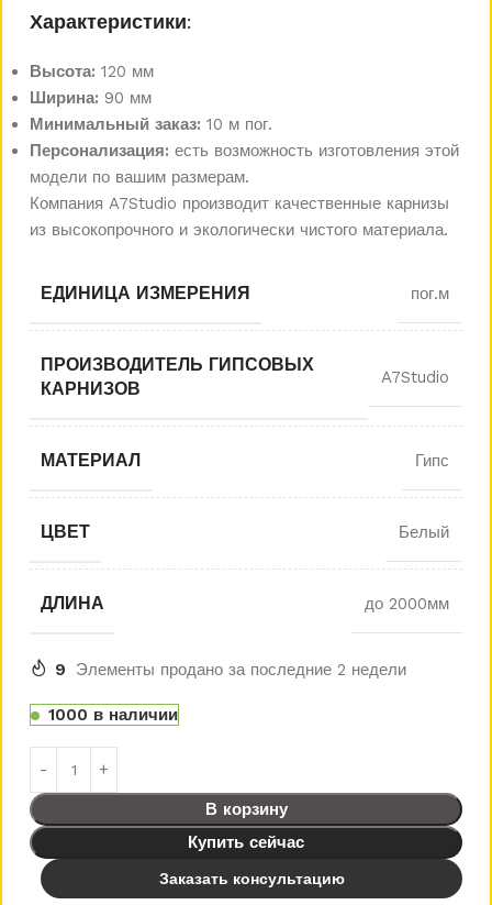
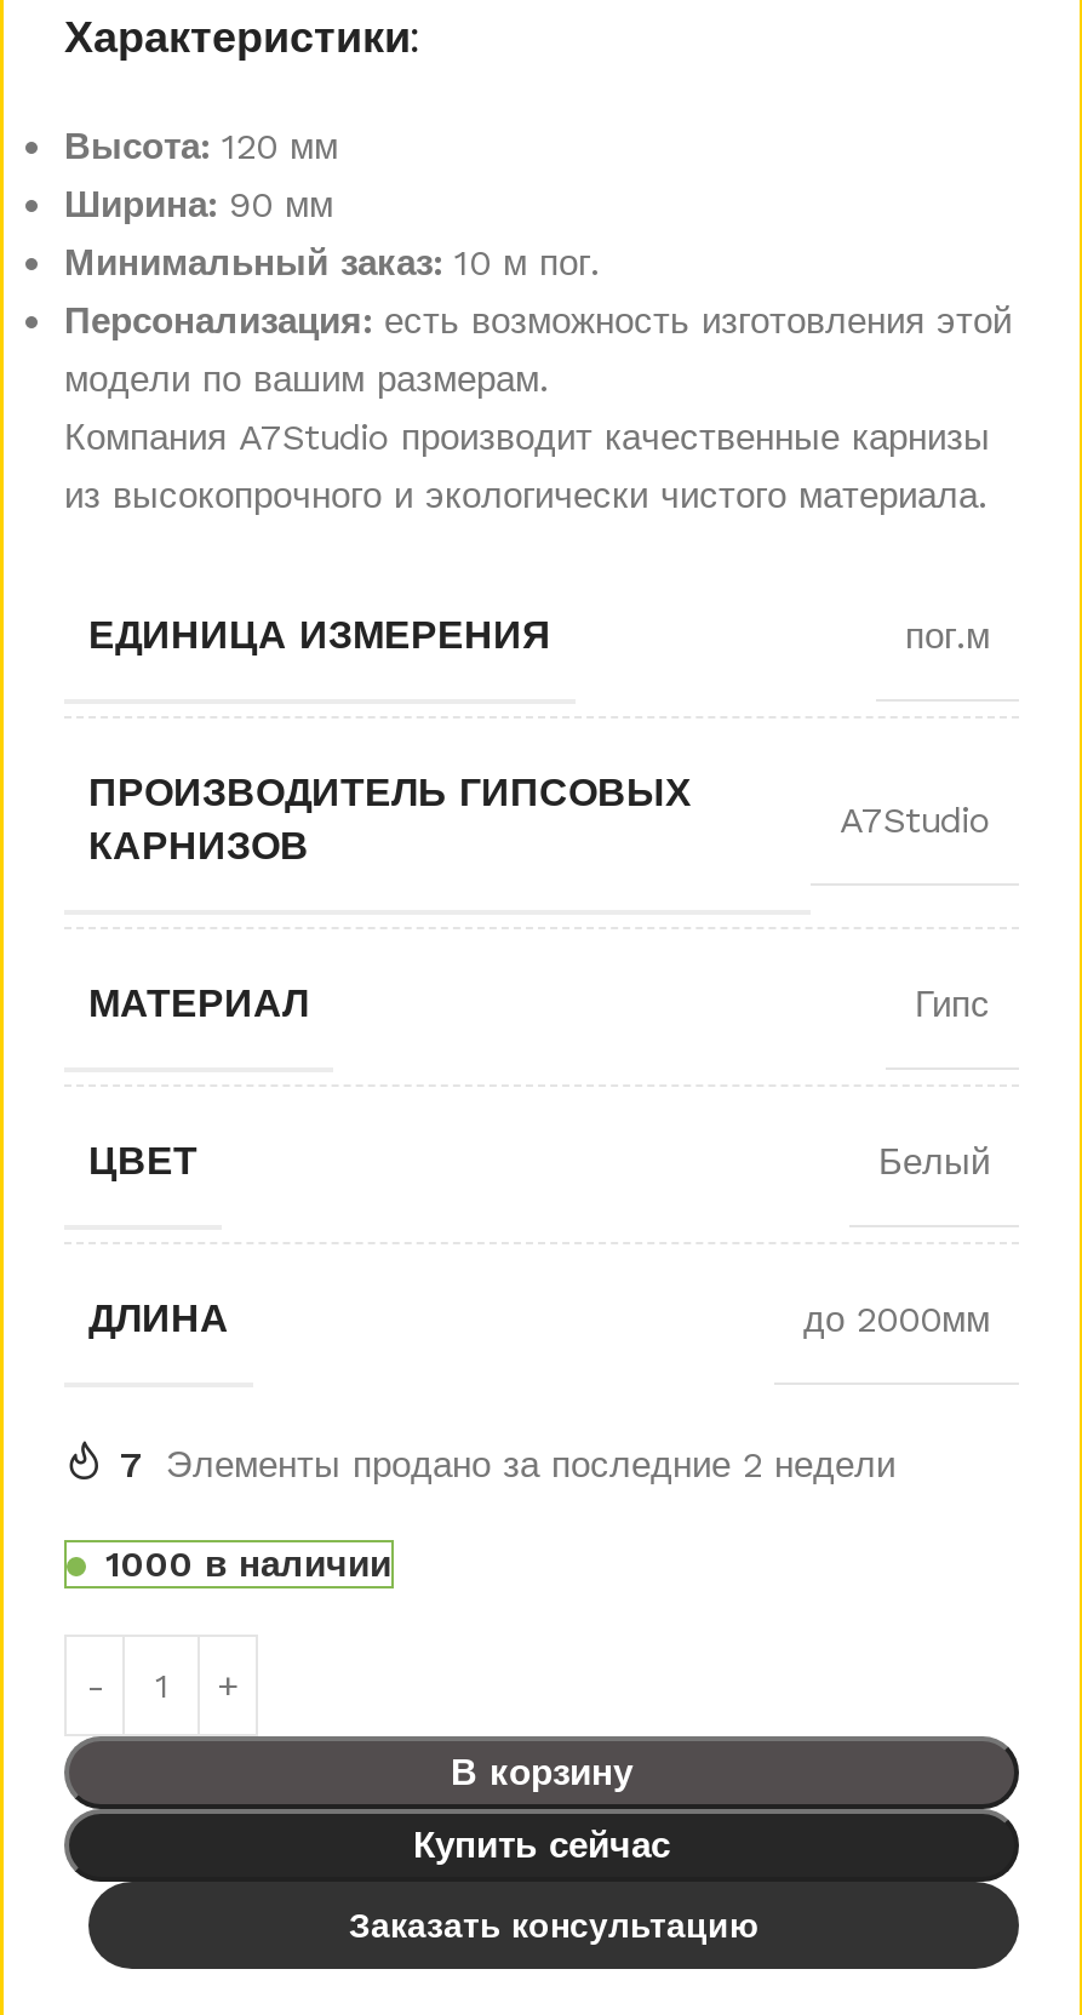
- 9 Элементы продано за последние 2 недели
+ 7 Элементы продано за последние 2 недели
